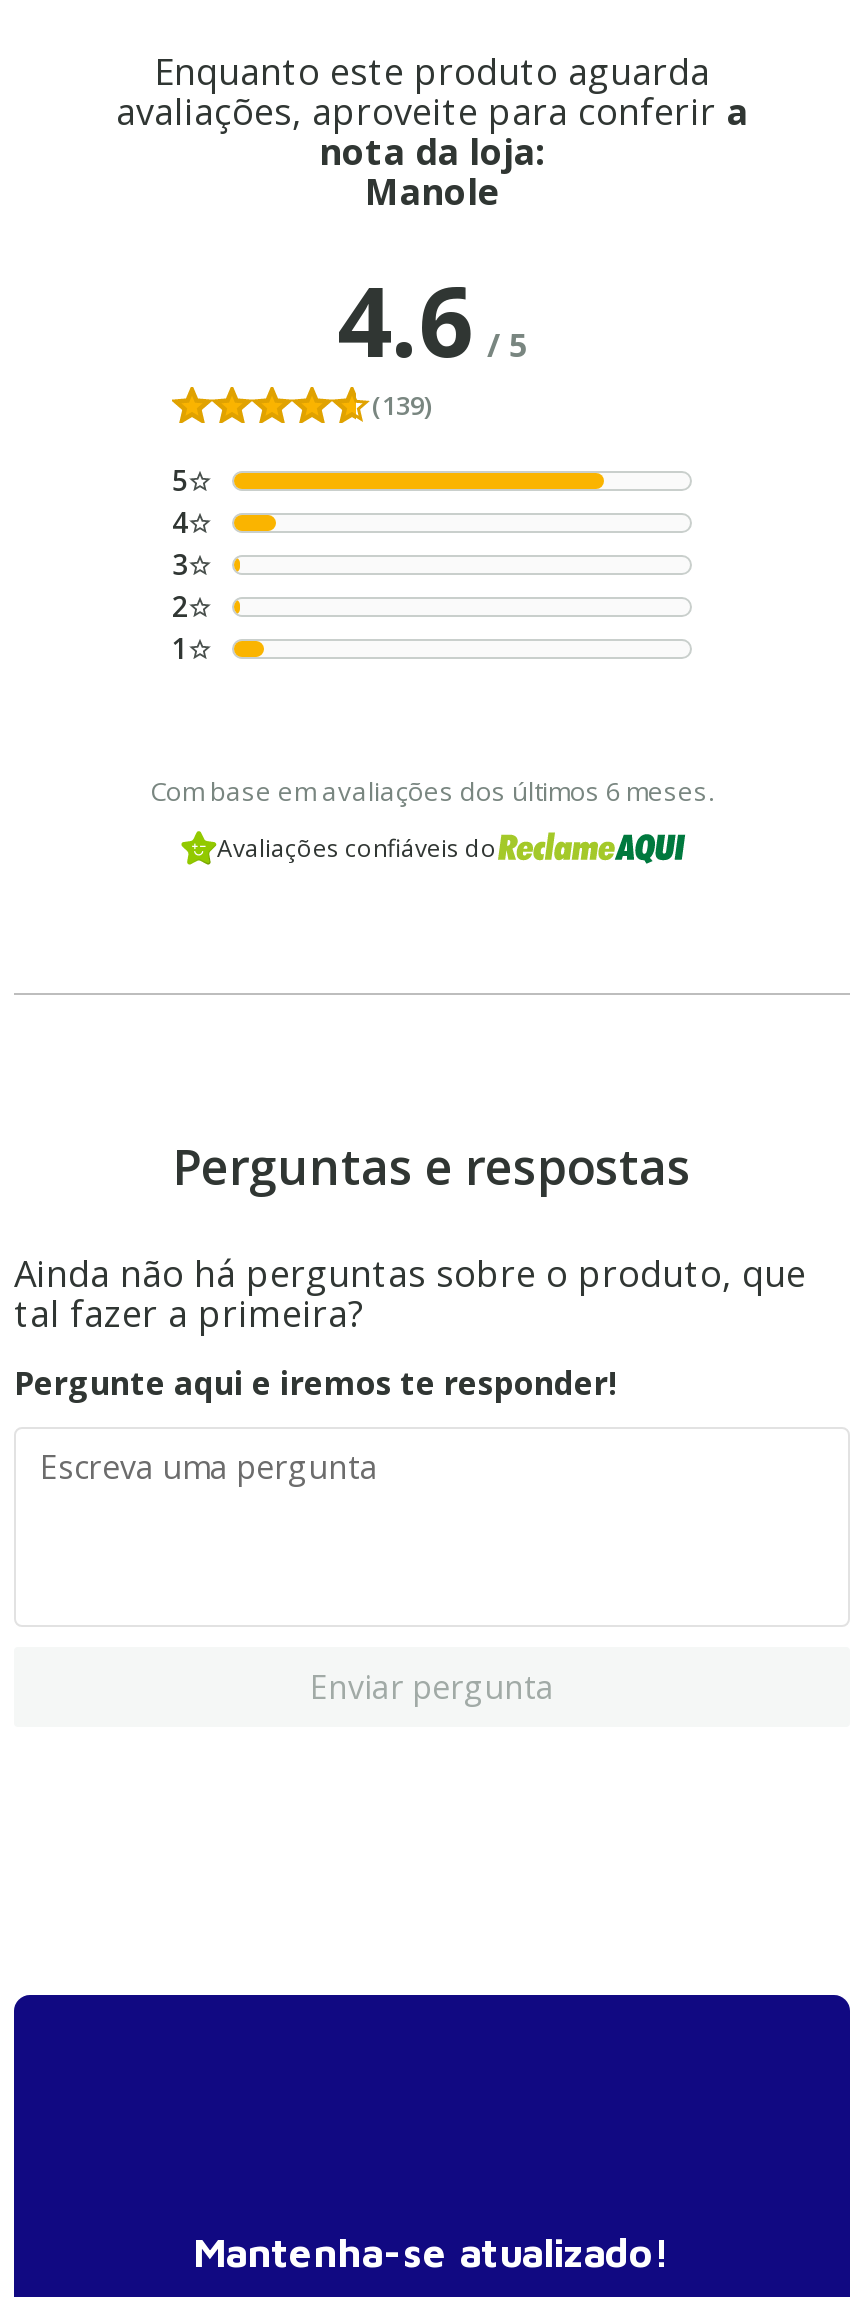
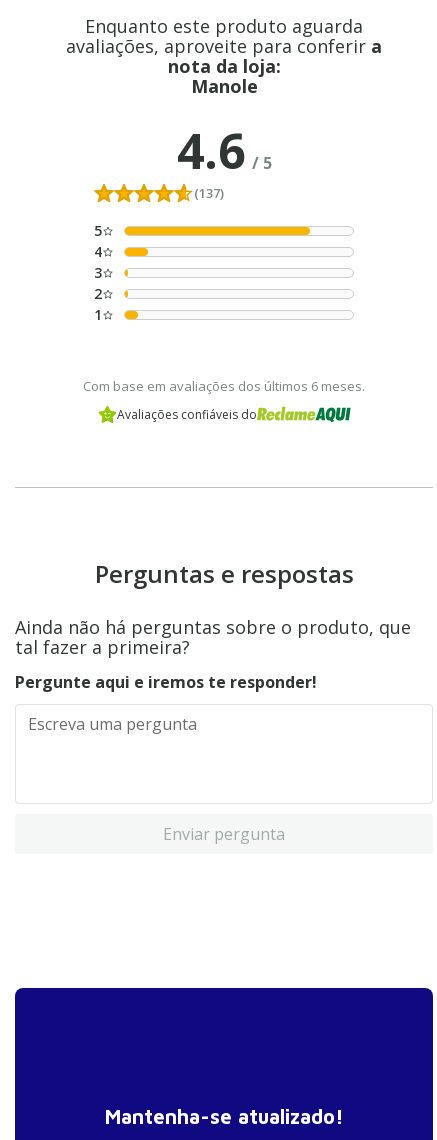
- (139)
+ (137)
